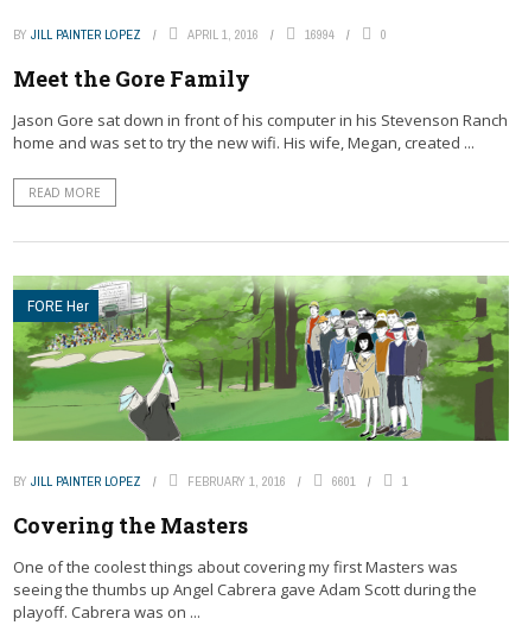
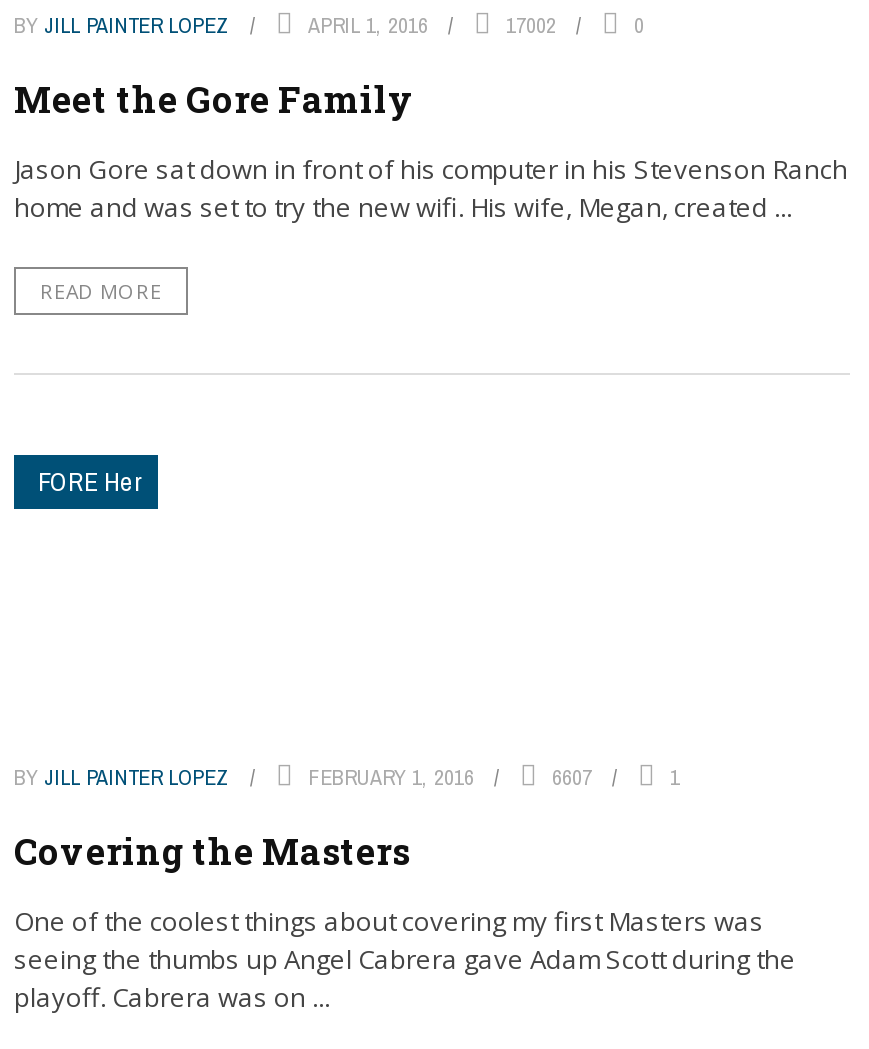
- 16994
+ 17002

- [image]

- 6601
+ 6607
